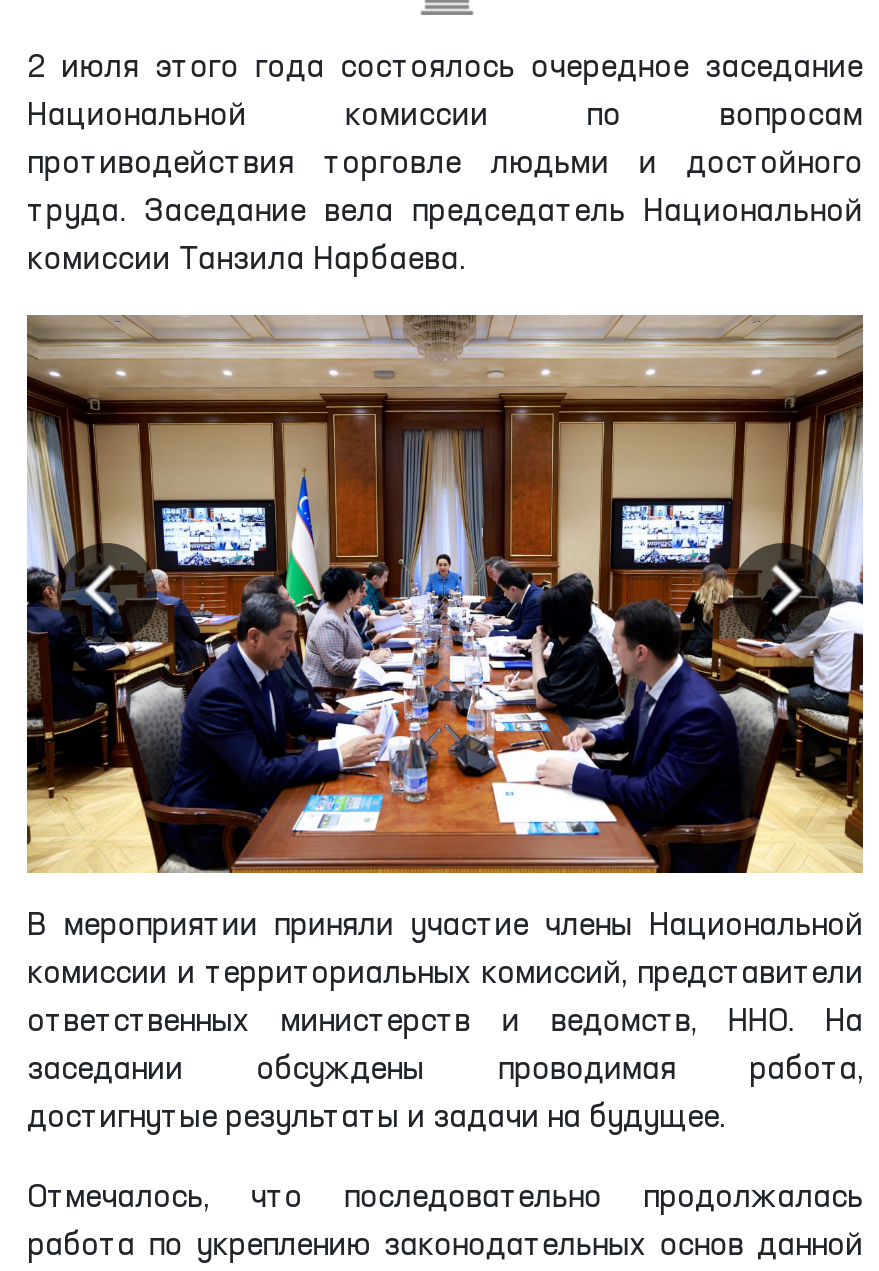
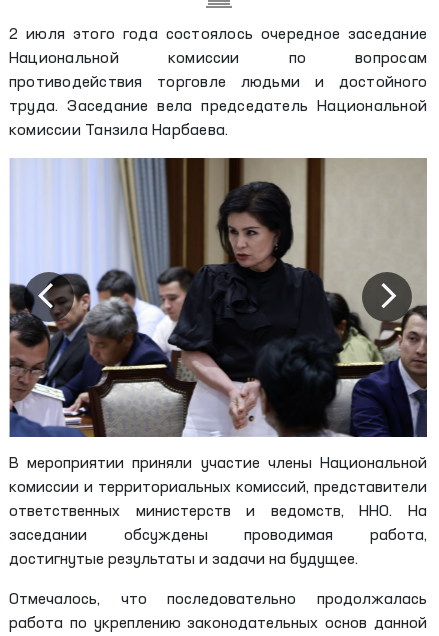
- [image]
+ [image]
